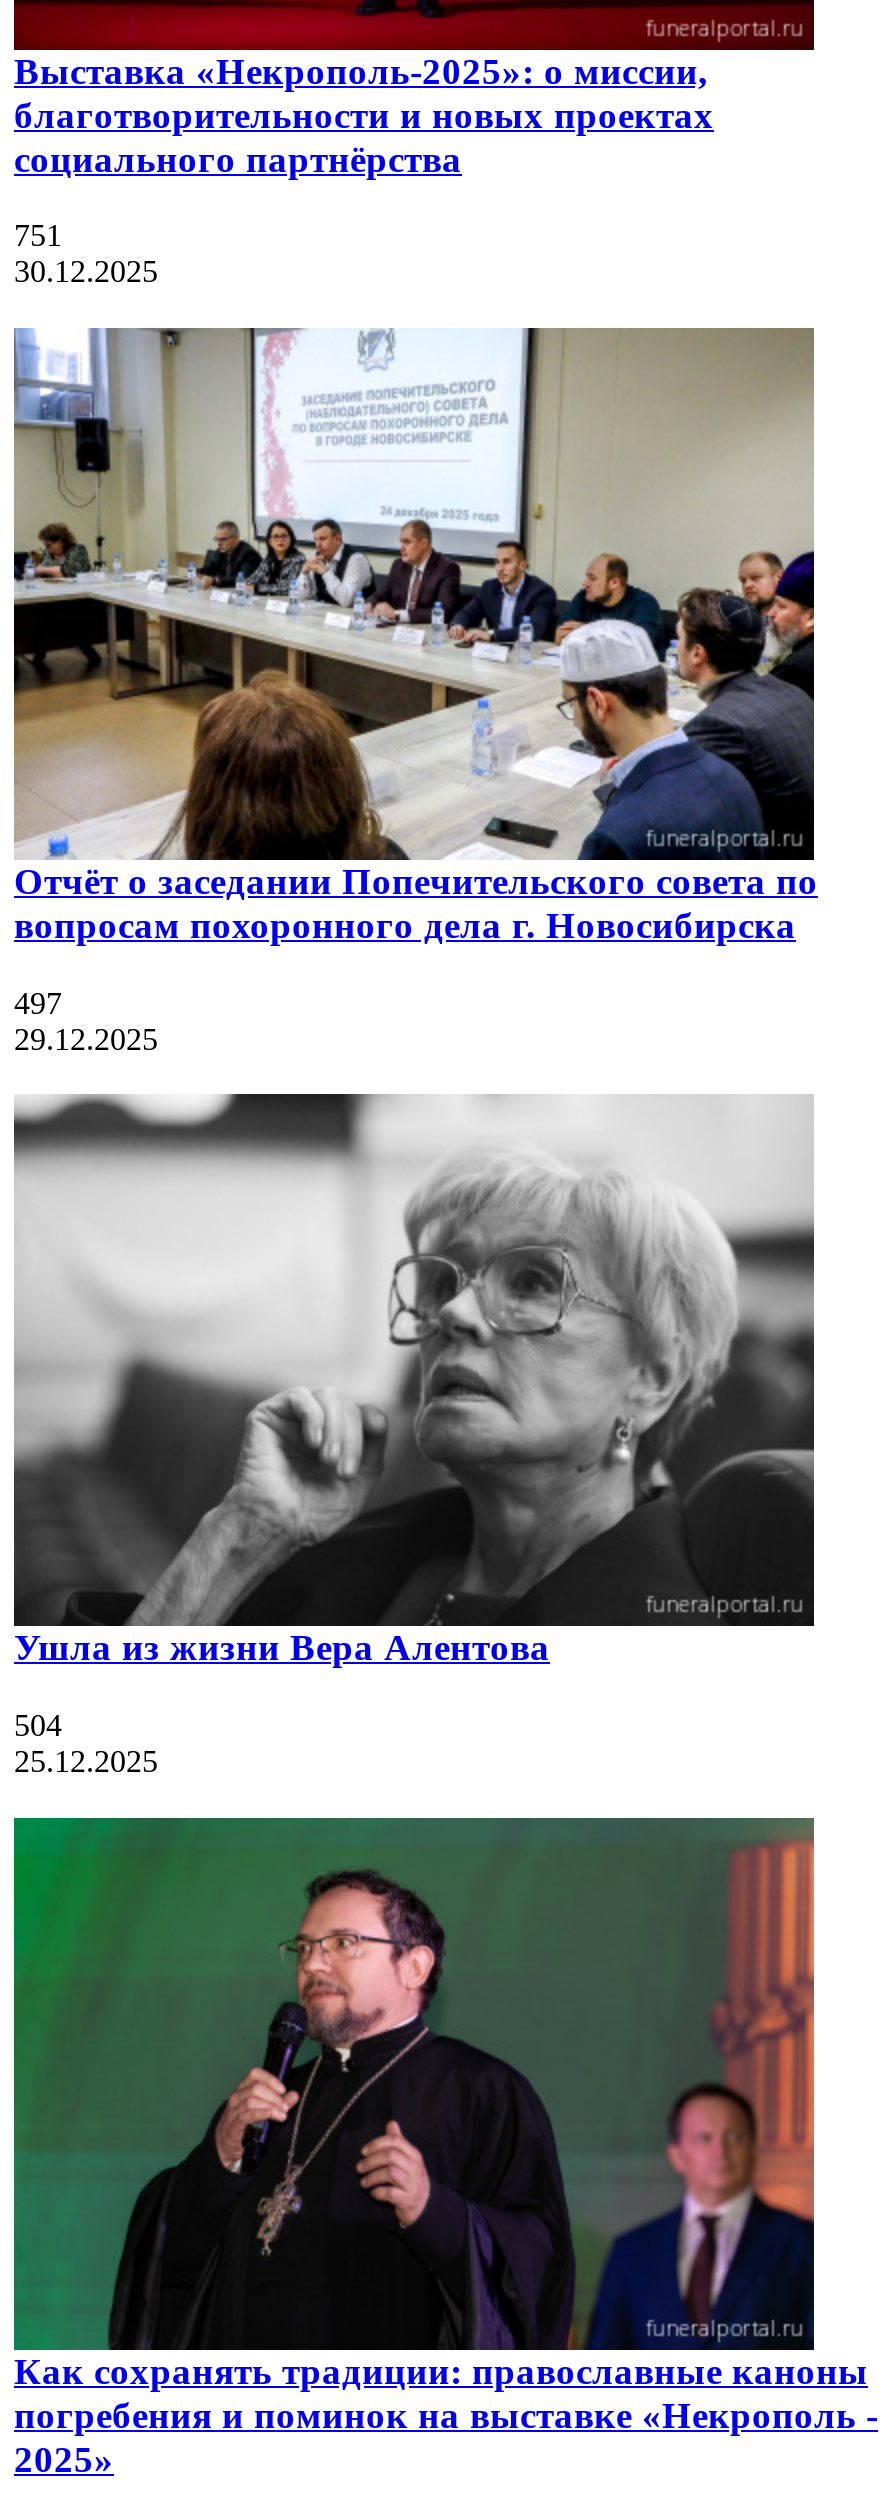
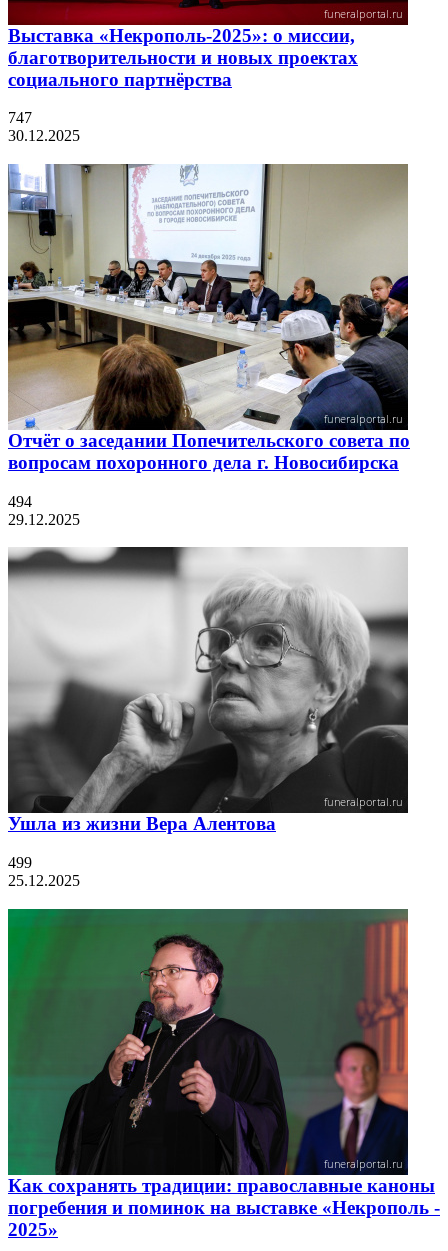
- 751
+ 747

- 497
+ 494

- 504
+ 499
